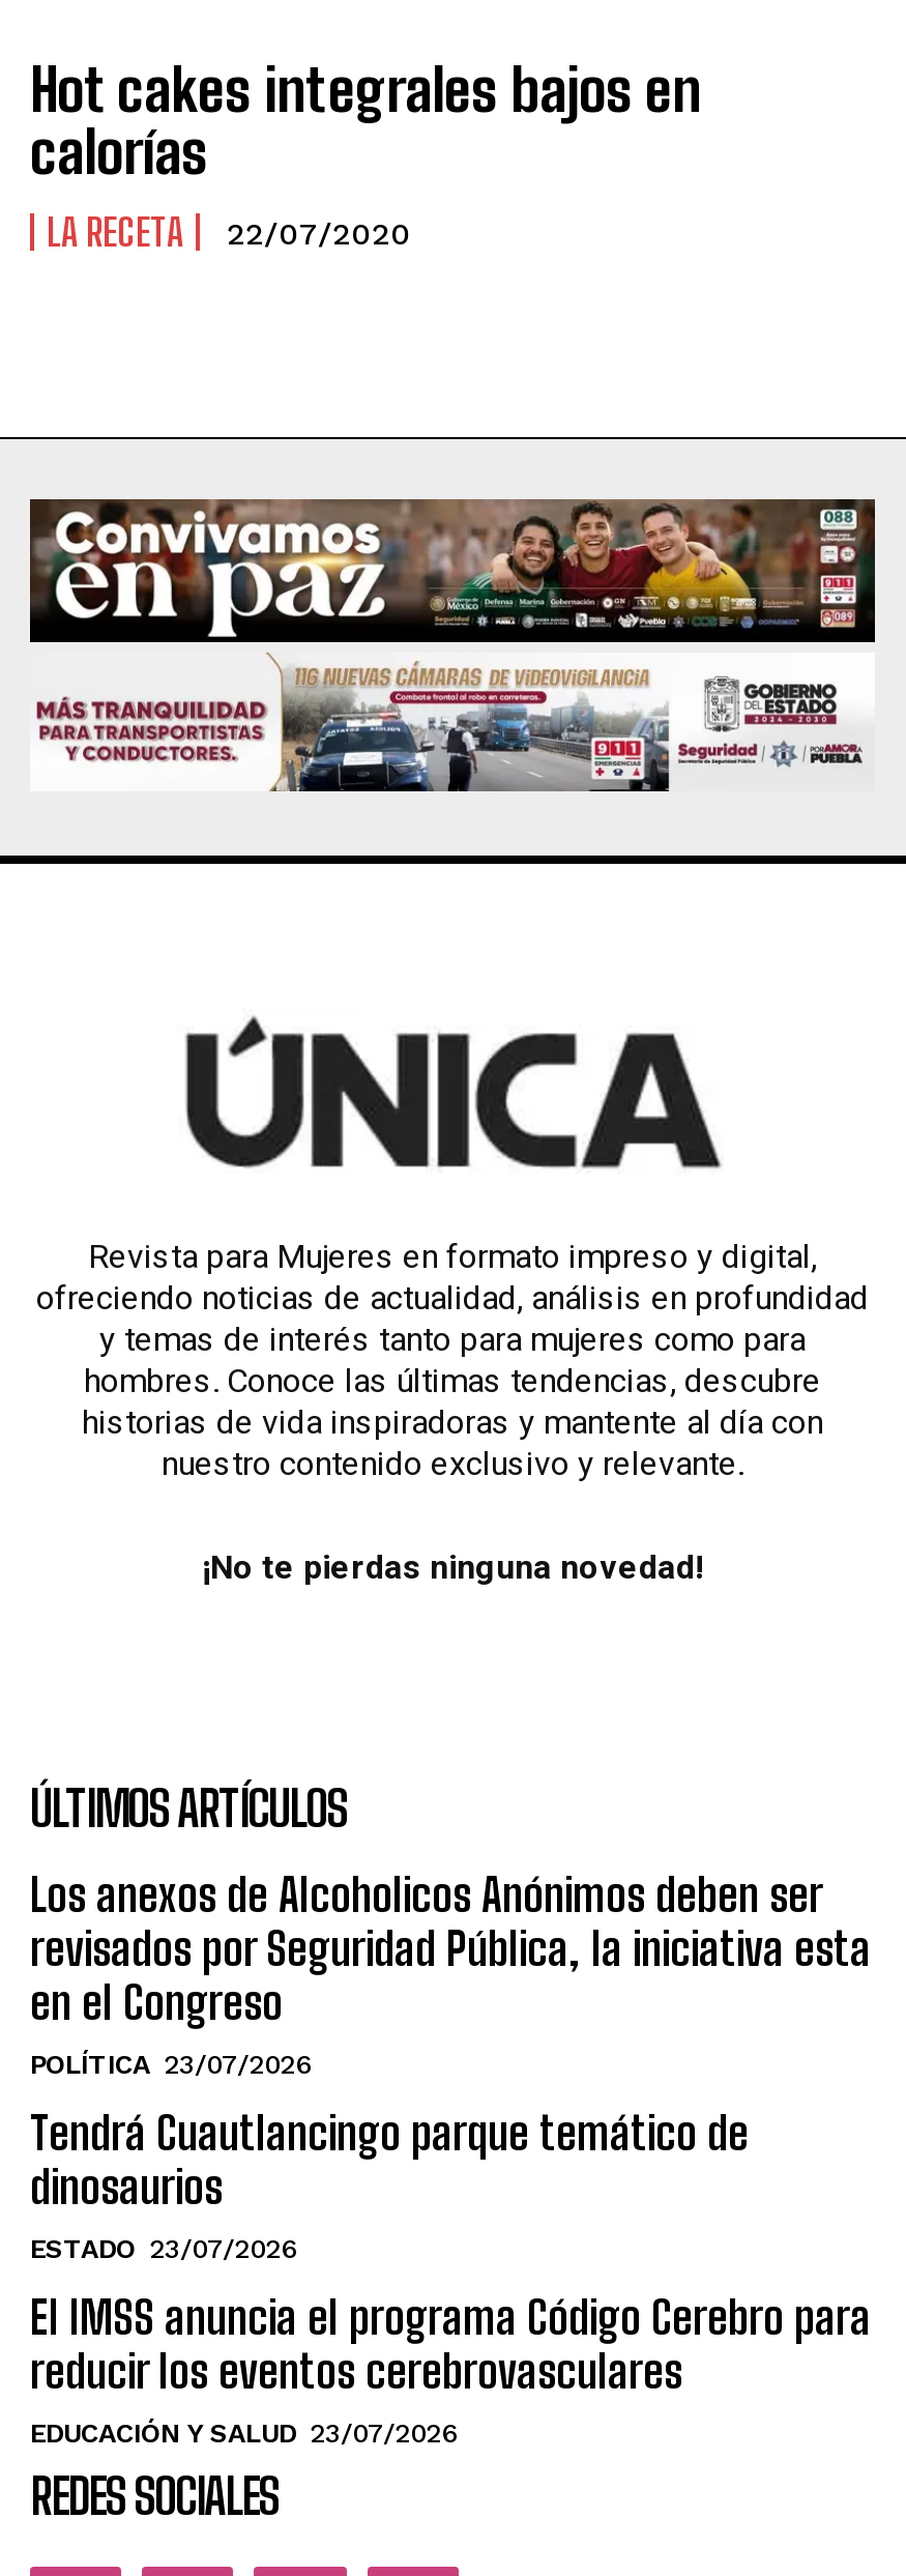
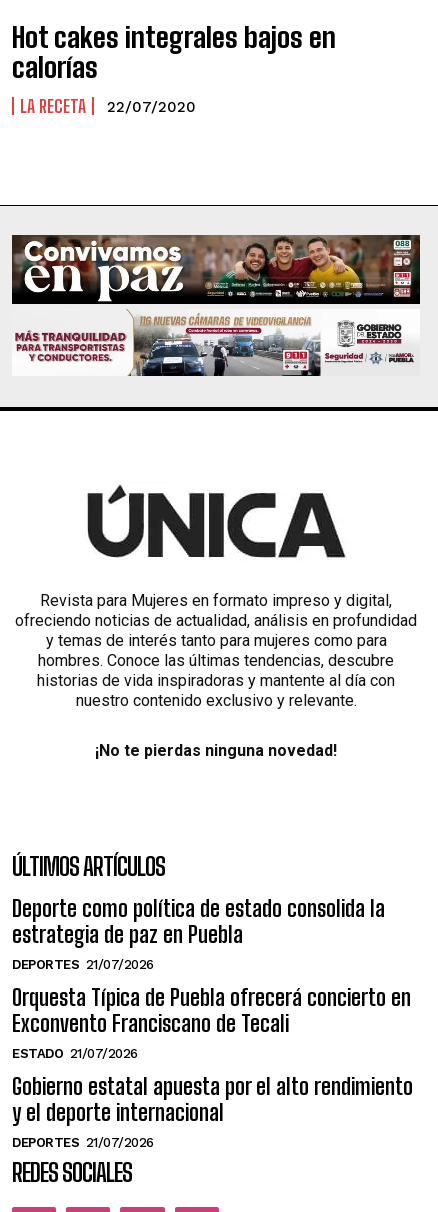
- Los anexos de Alcoholicos Anónimos deben ser
- revisados por Seguridad Pública, la iniciativa esta
- en el Congreso
- POLÍTICA 23/07/2026
- Tendrá Cuautlancingo parque temático de
- dinosaurios
- ESTADO 23/07/2026
- El IMSS anuncia el programa Código Cerebro para
- reducir los eventos cerebrovasculares
- EDUCACIÓN Y SALUD 23/07/2026
+ Deporte como política de estado consolida la
+ estrategia de paz en Puebla
+ DEPORTES 21/07/2026
+ Orquesta Típica de Puebla ofrecerá concierto en
+ Exconvento Franciscano de Tecali
+ ESTADO 21/07/2026
+ Gobierno estatal apuesta por el alto rendimiento
+ y el deporte internacional
+ DEPORTES 21/07/2026
